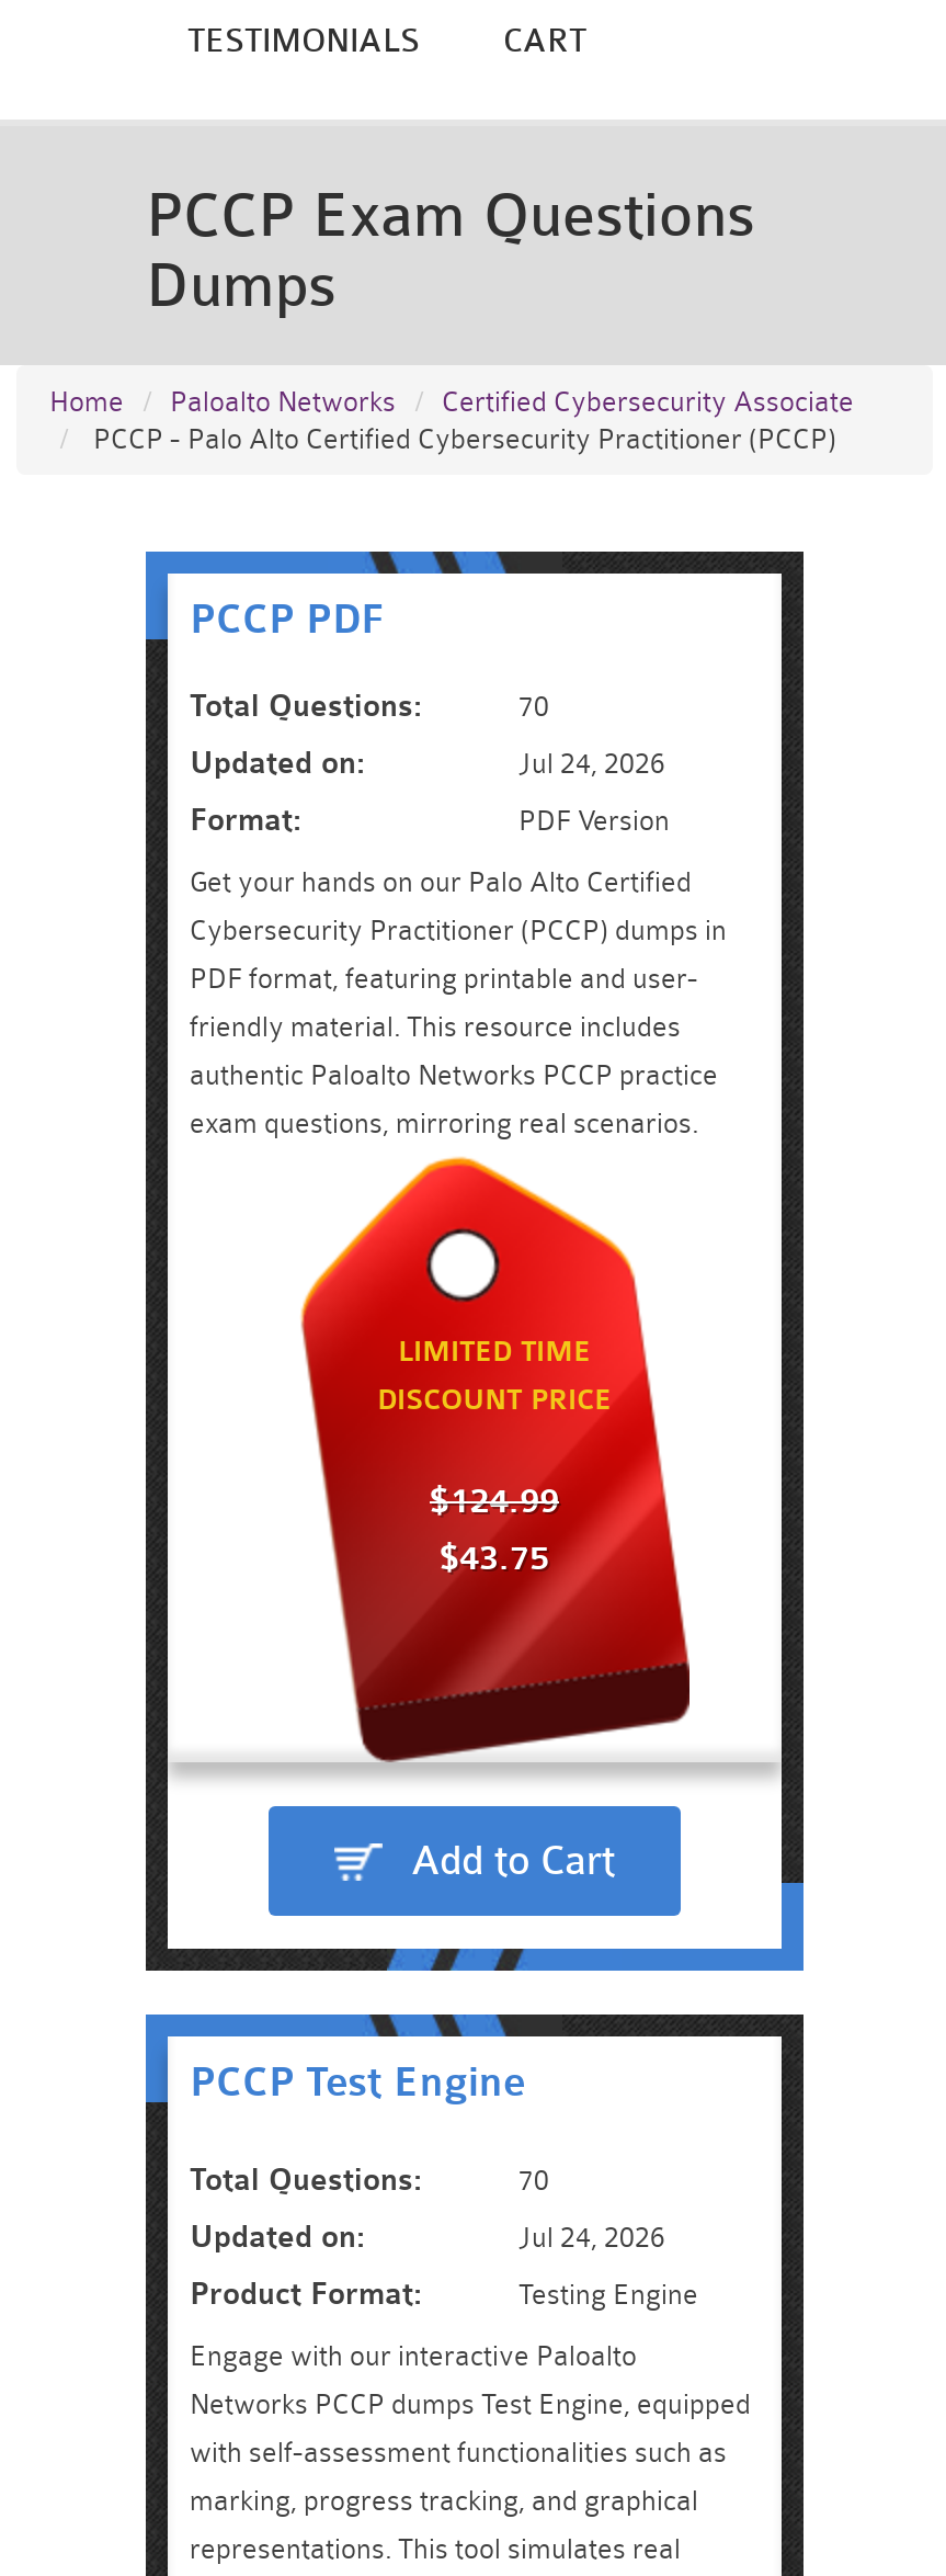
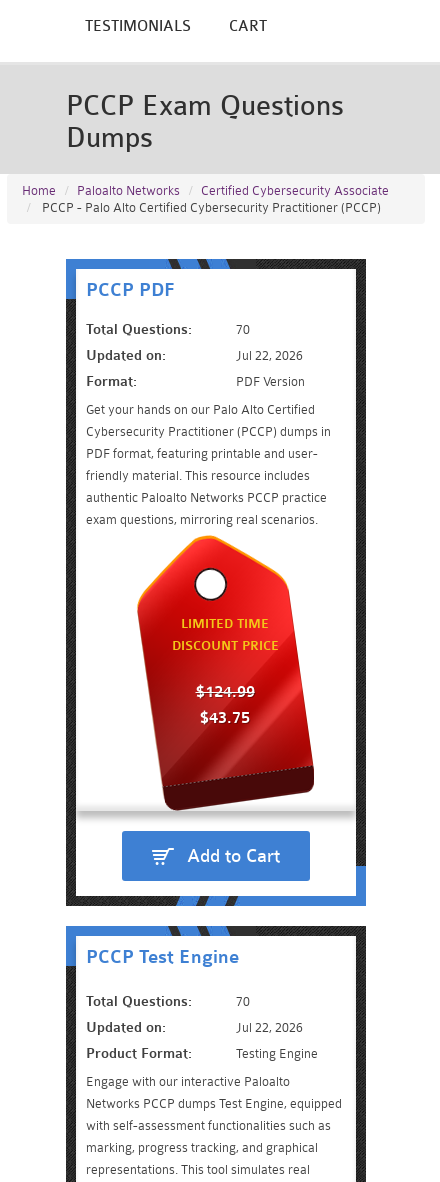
- Jul 24, 2026
+ Jul 22, 2026

- Jul 24, 2026
+ Jul 22, 2026
